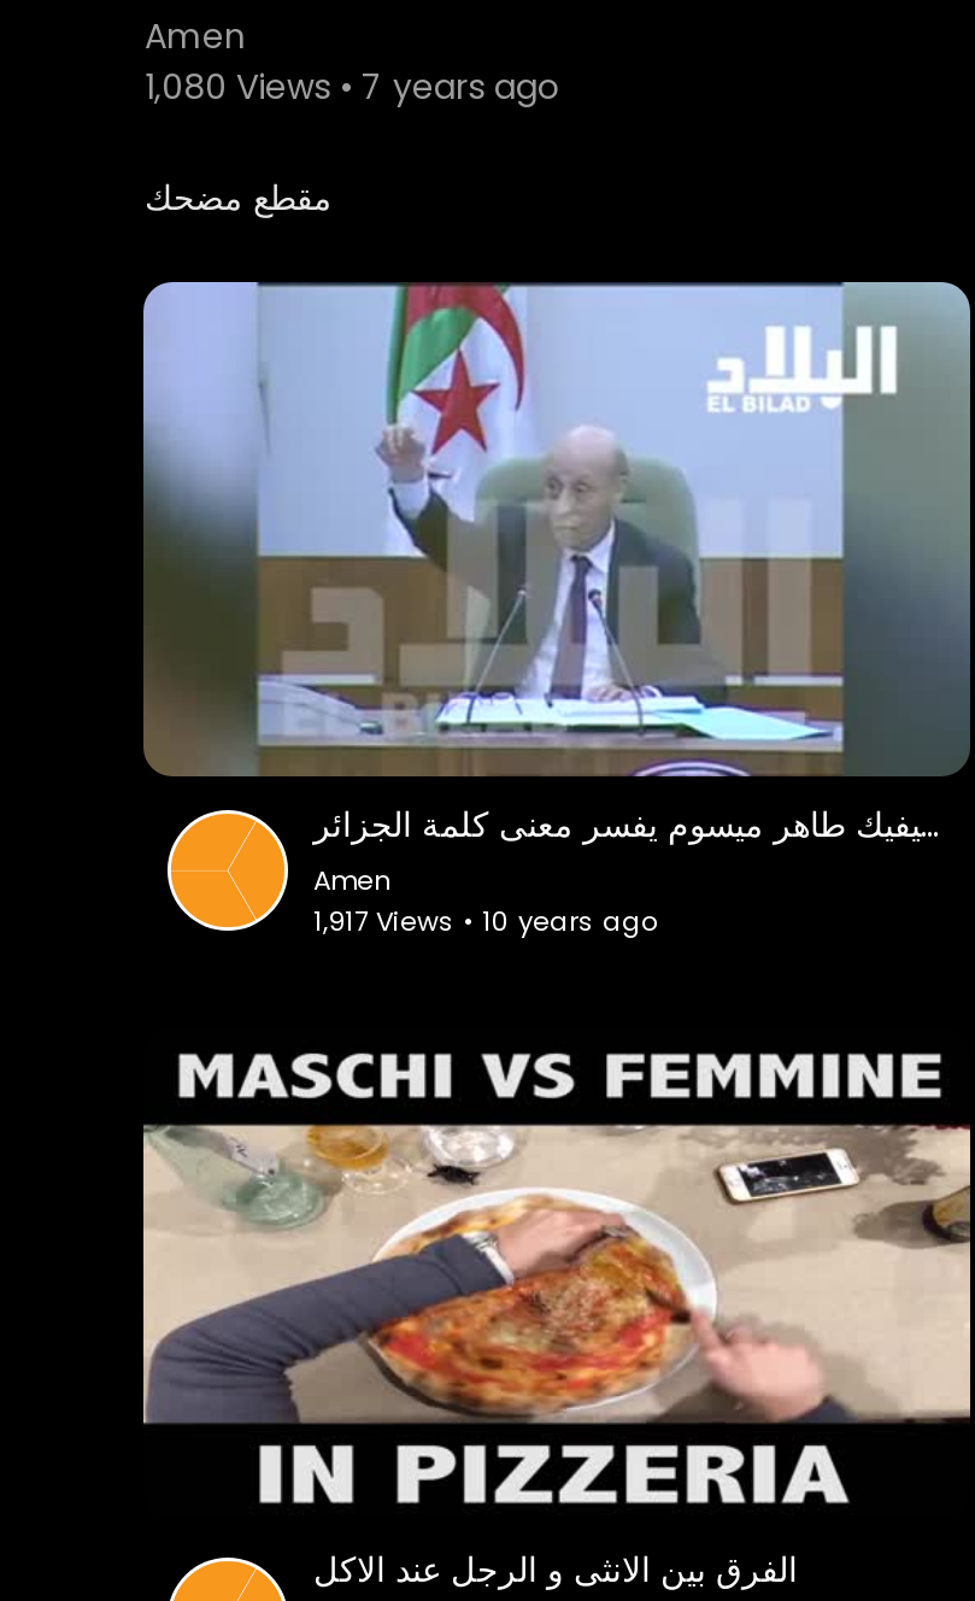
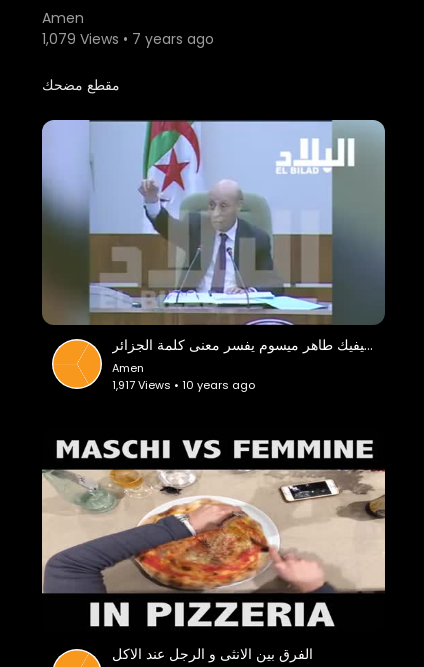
- 1,080 Views • 7 years ago
+ 1,079 Views • 7 years ago
